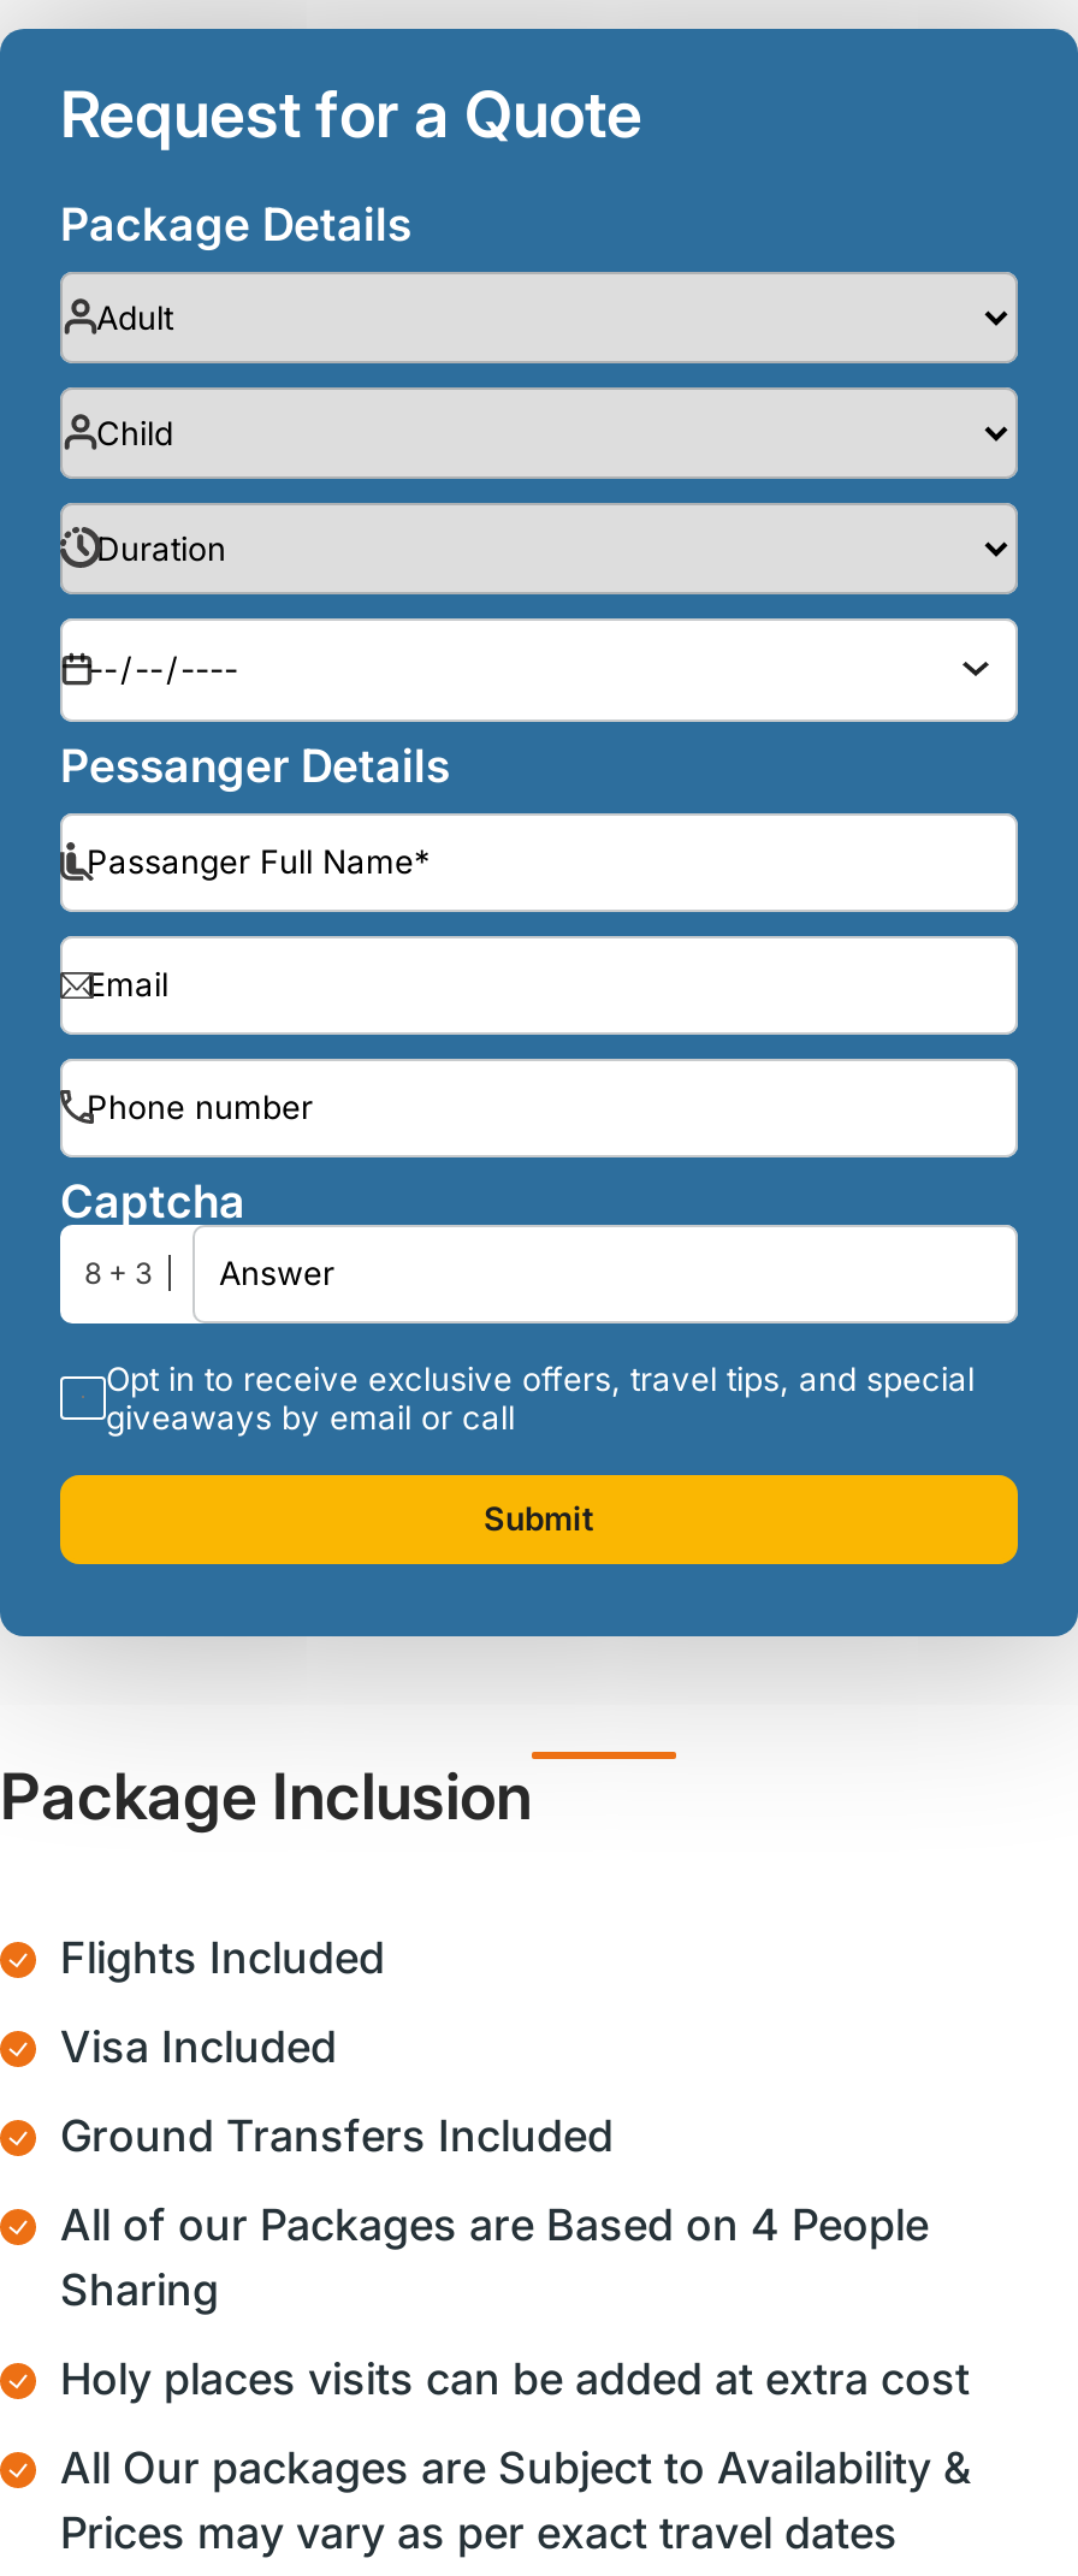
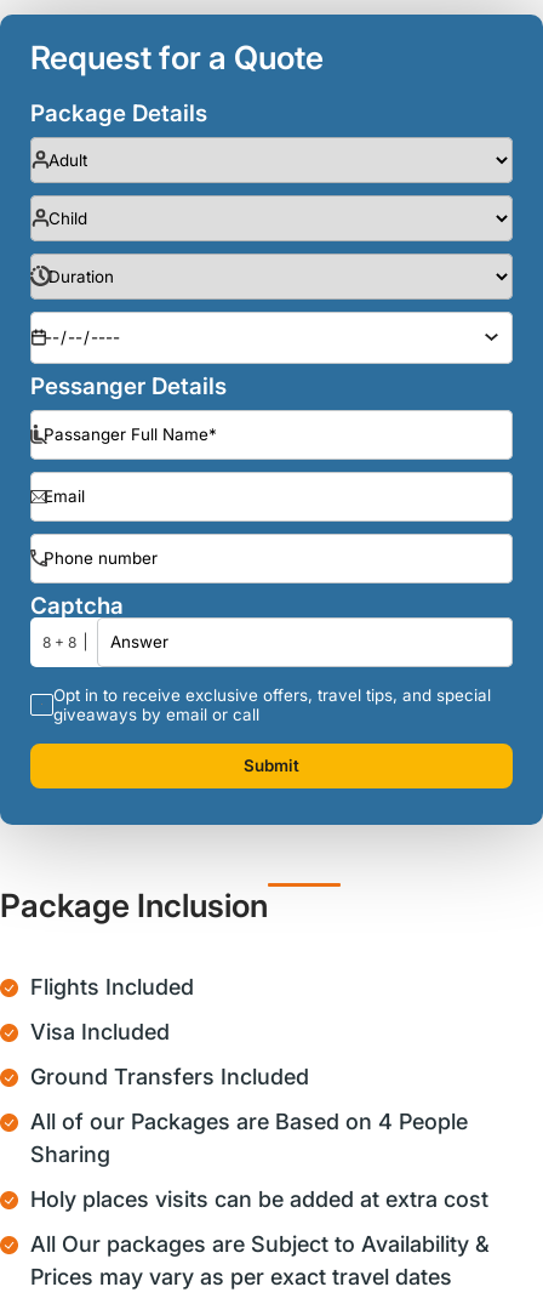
- 8 + 3
+ 8 + 8
